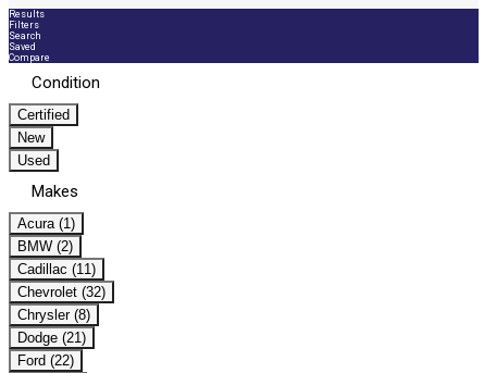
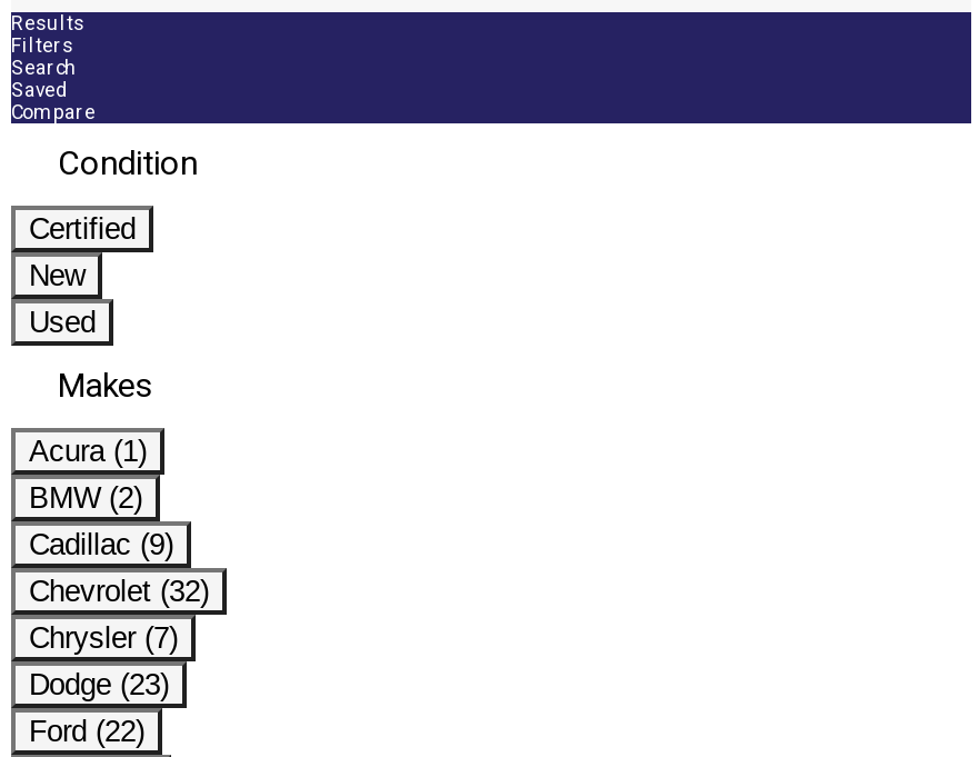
- Cadillac (11)
+ Cadillac (9)

- Chrysler (8)
+ Chrysler (7)

- Dodge (21)
+ Dodge (23)
